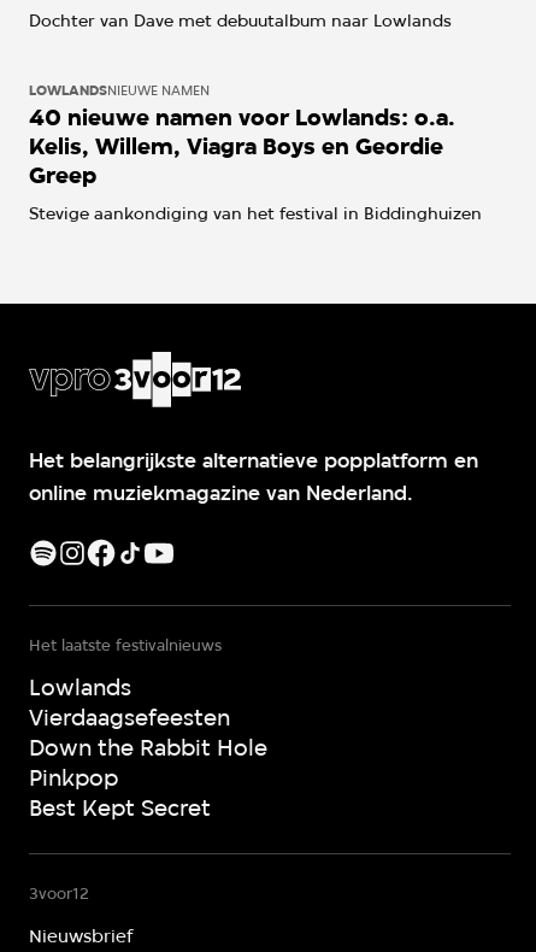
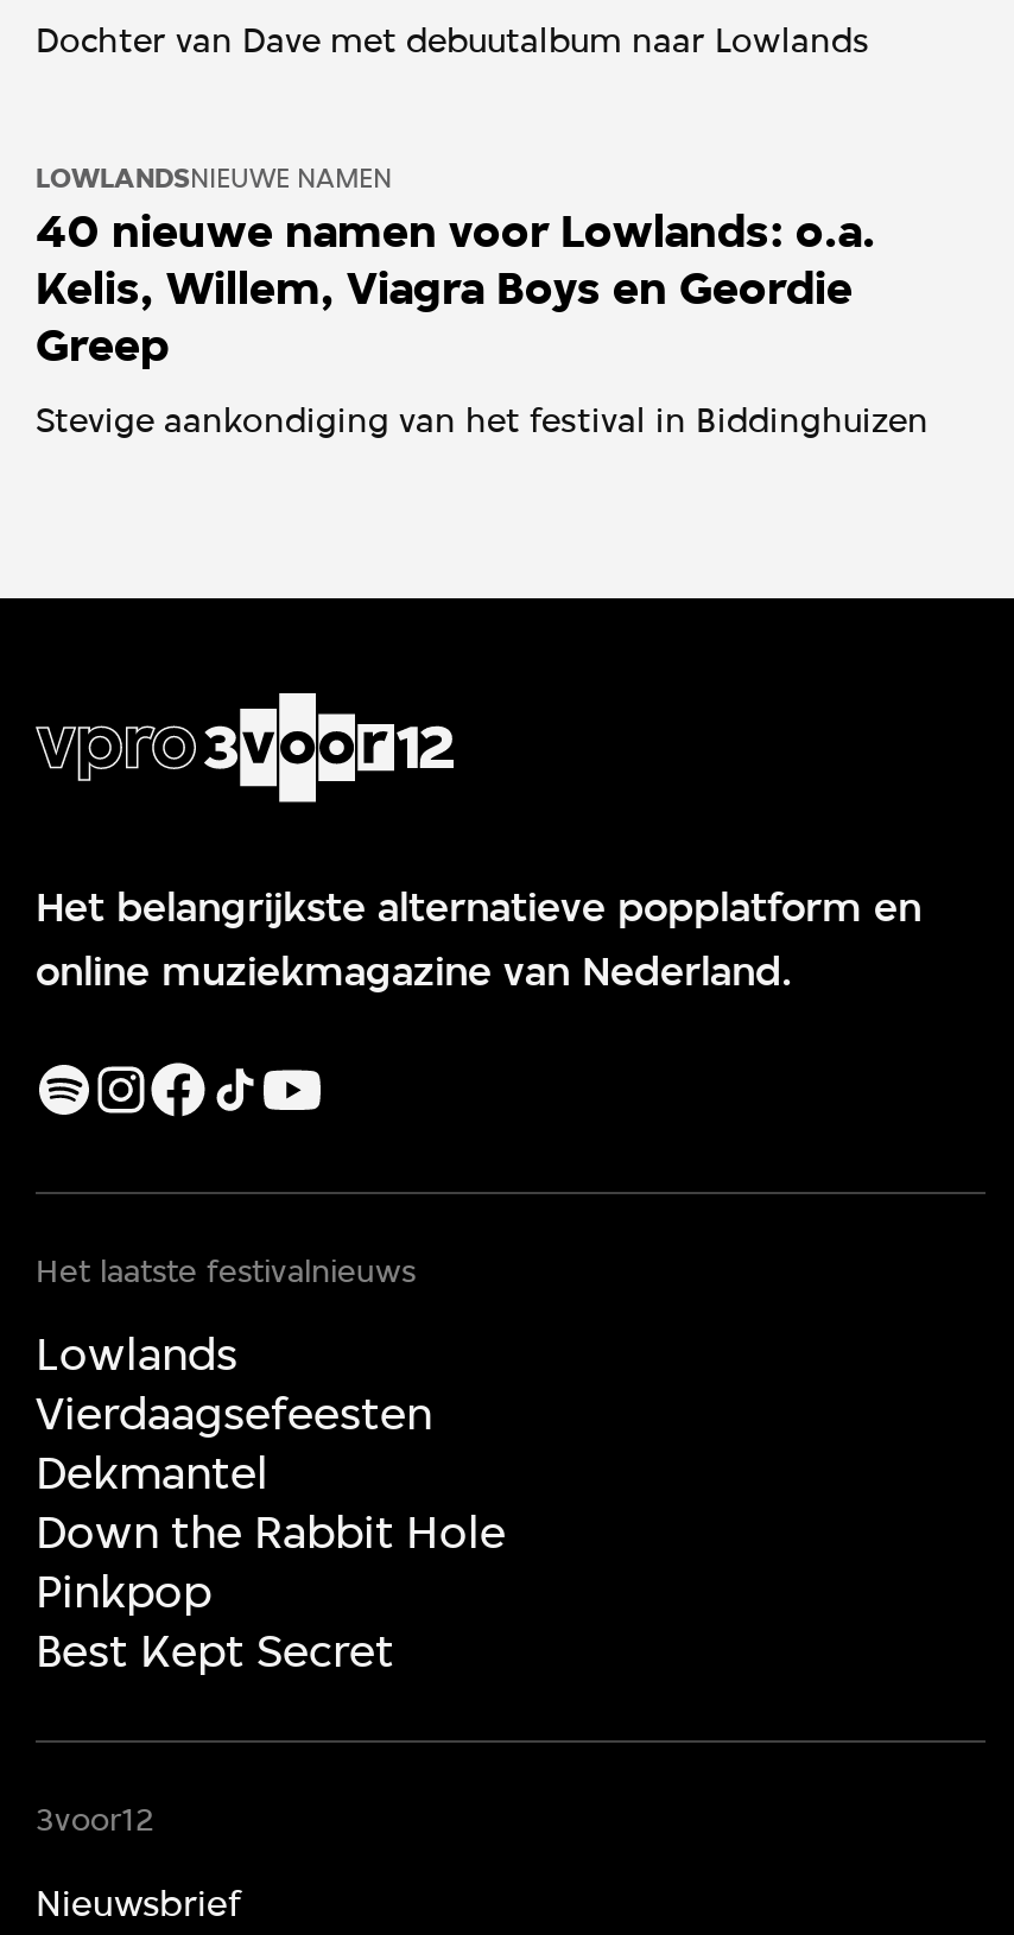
+ Dekmantel
